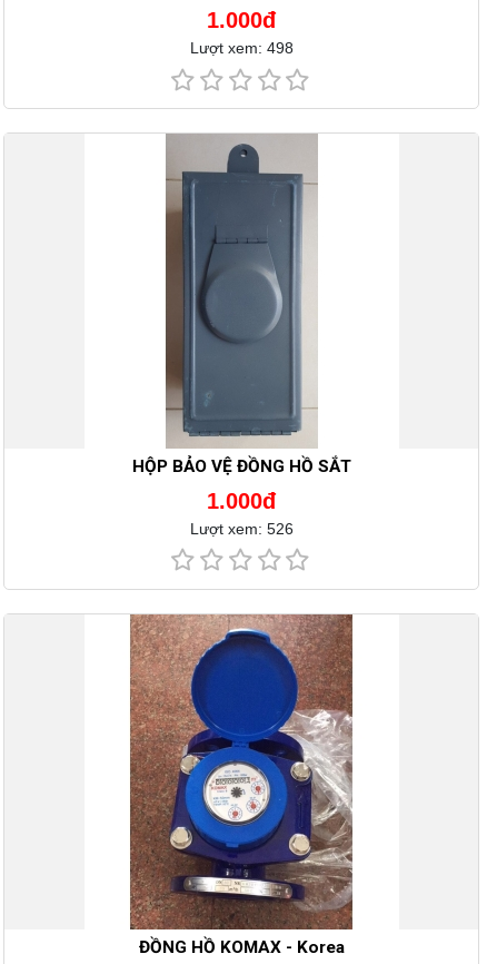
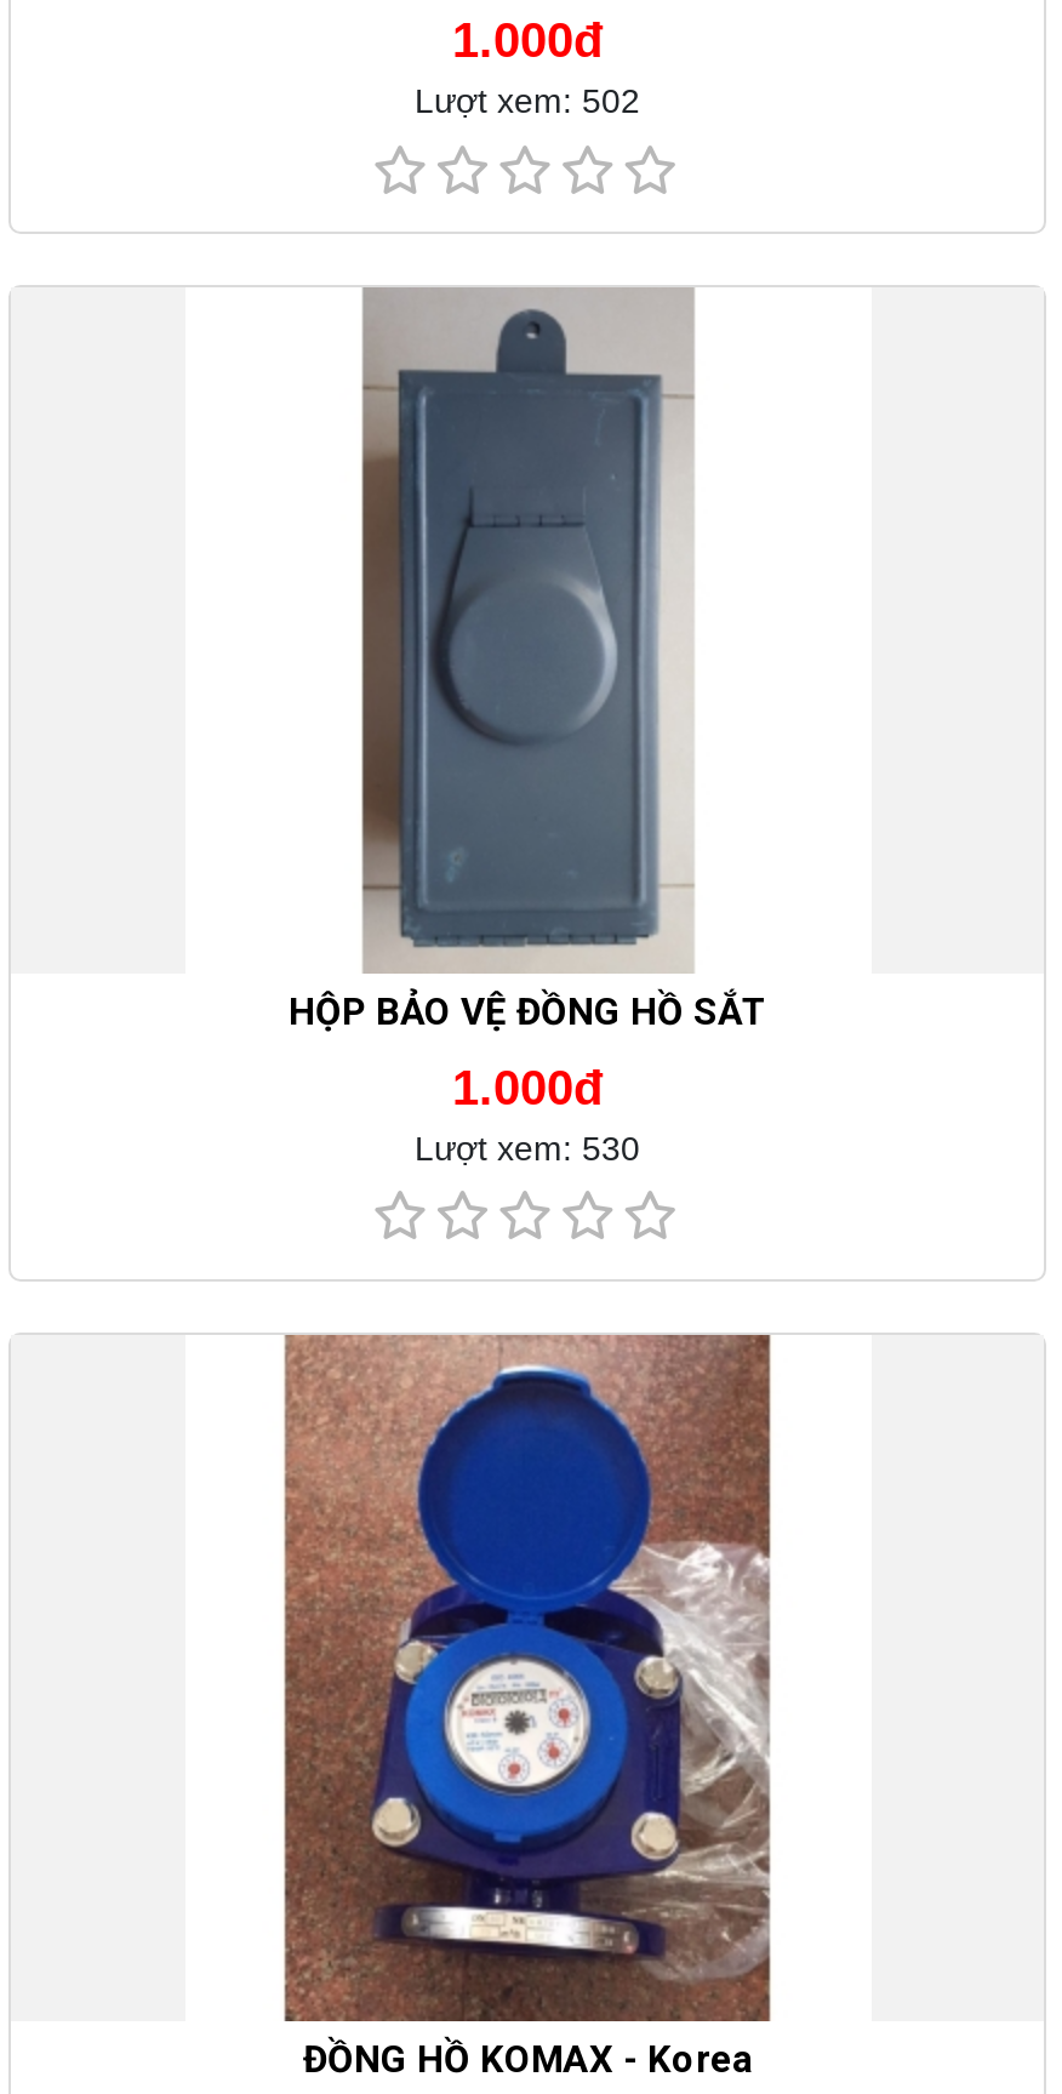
- Lượt xem: 498
+ Lượt xem: 502

- Lượt xem: 526
+ Lượt xem: 530
